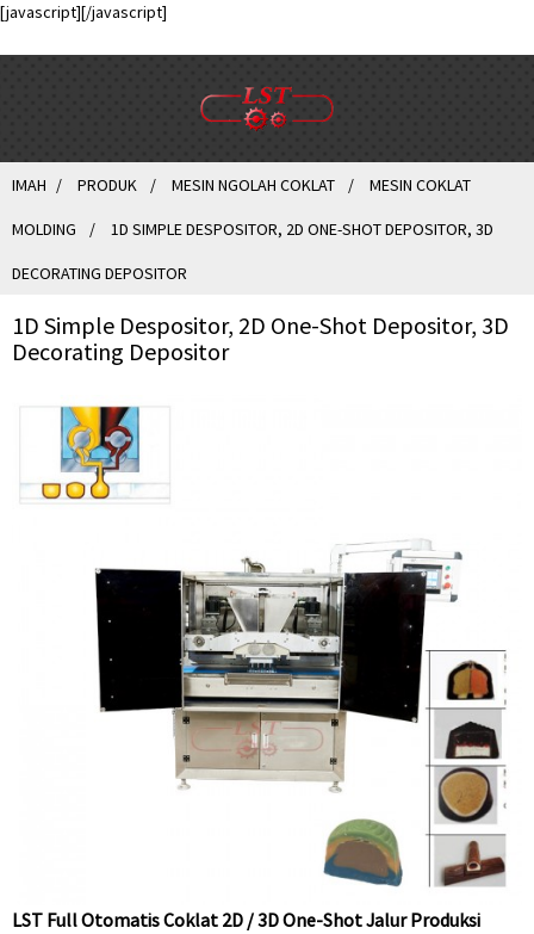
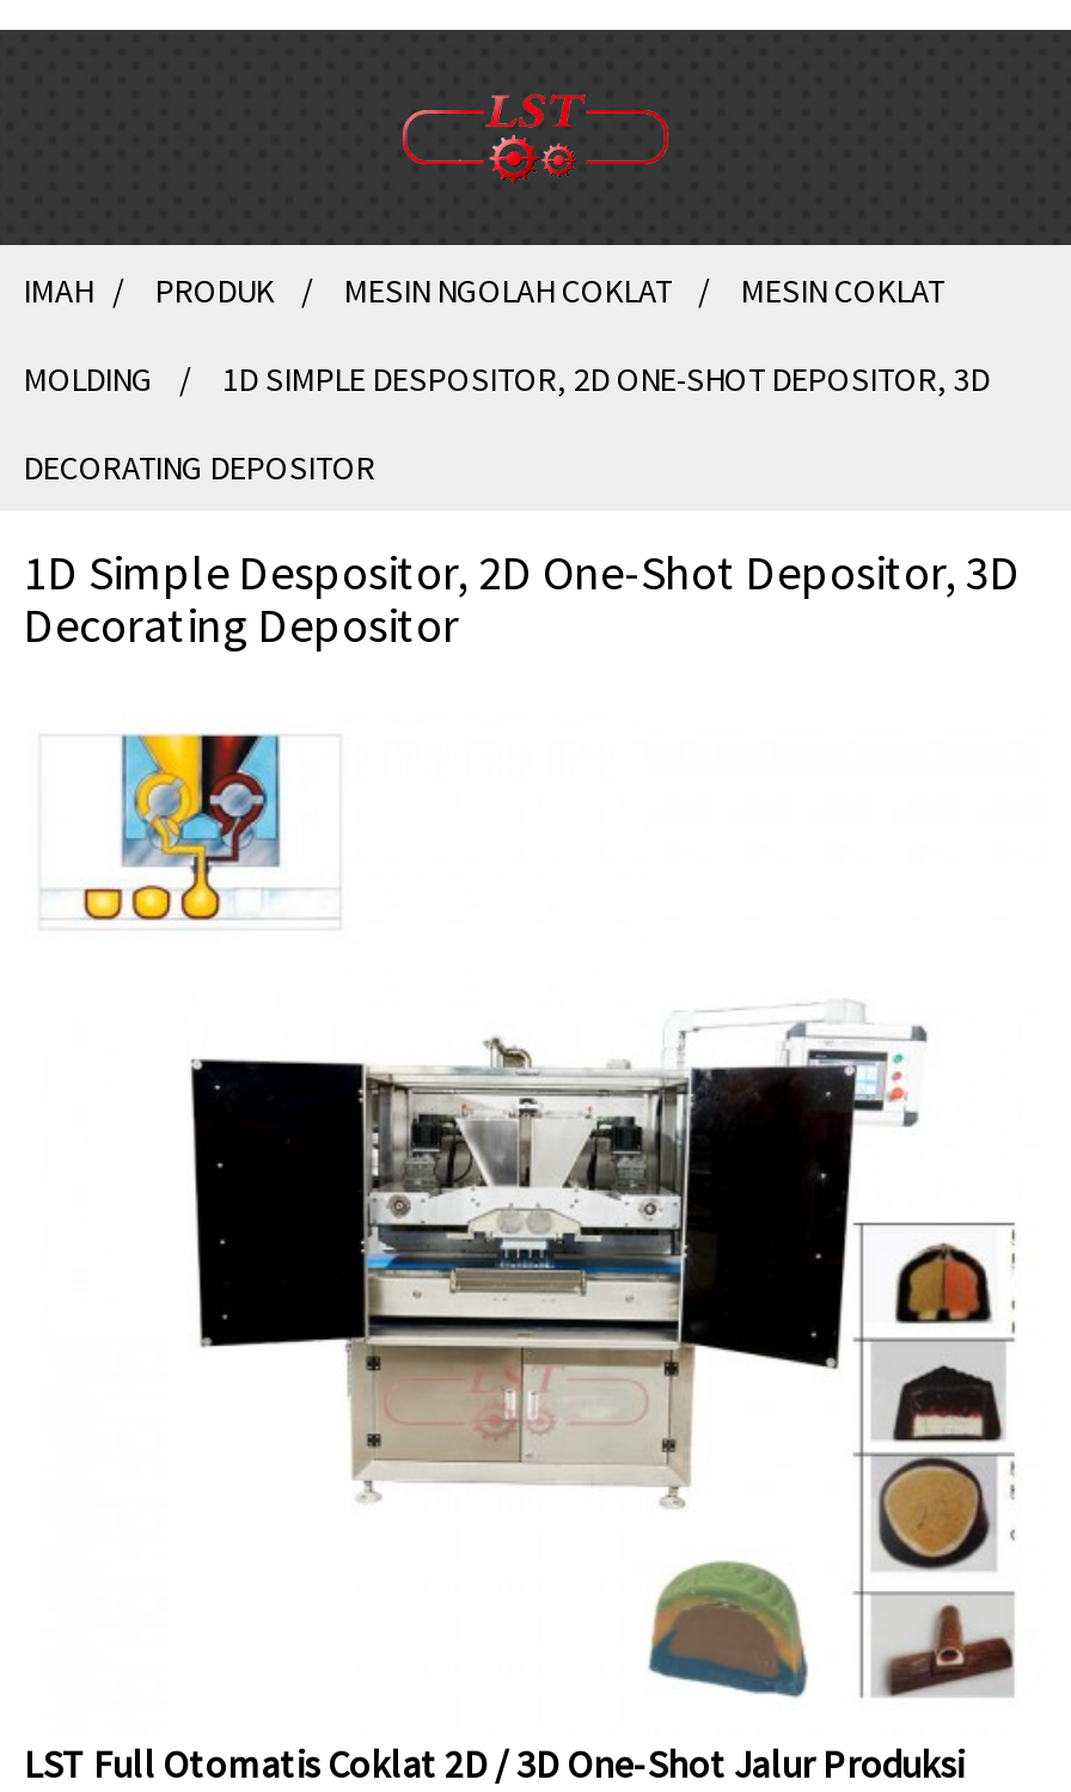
- [javascript][/javascript]
